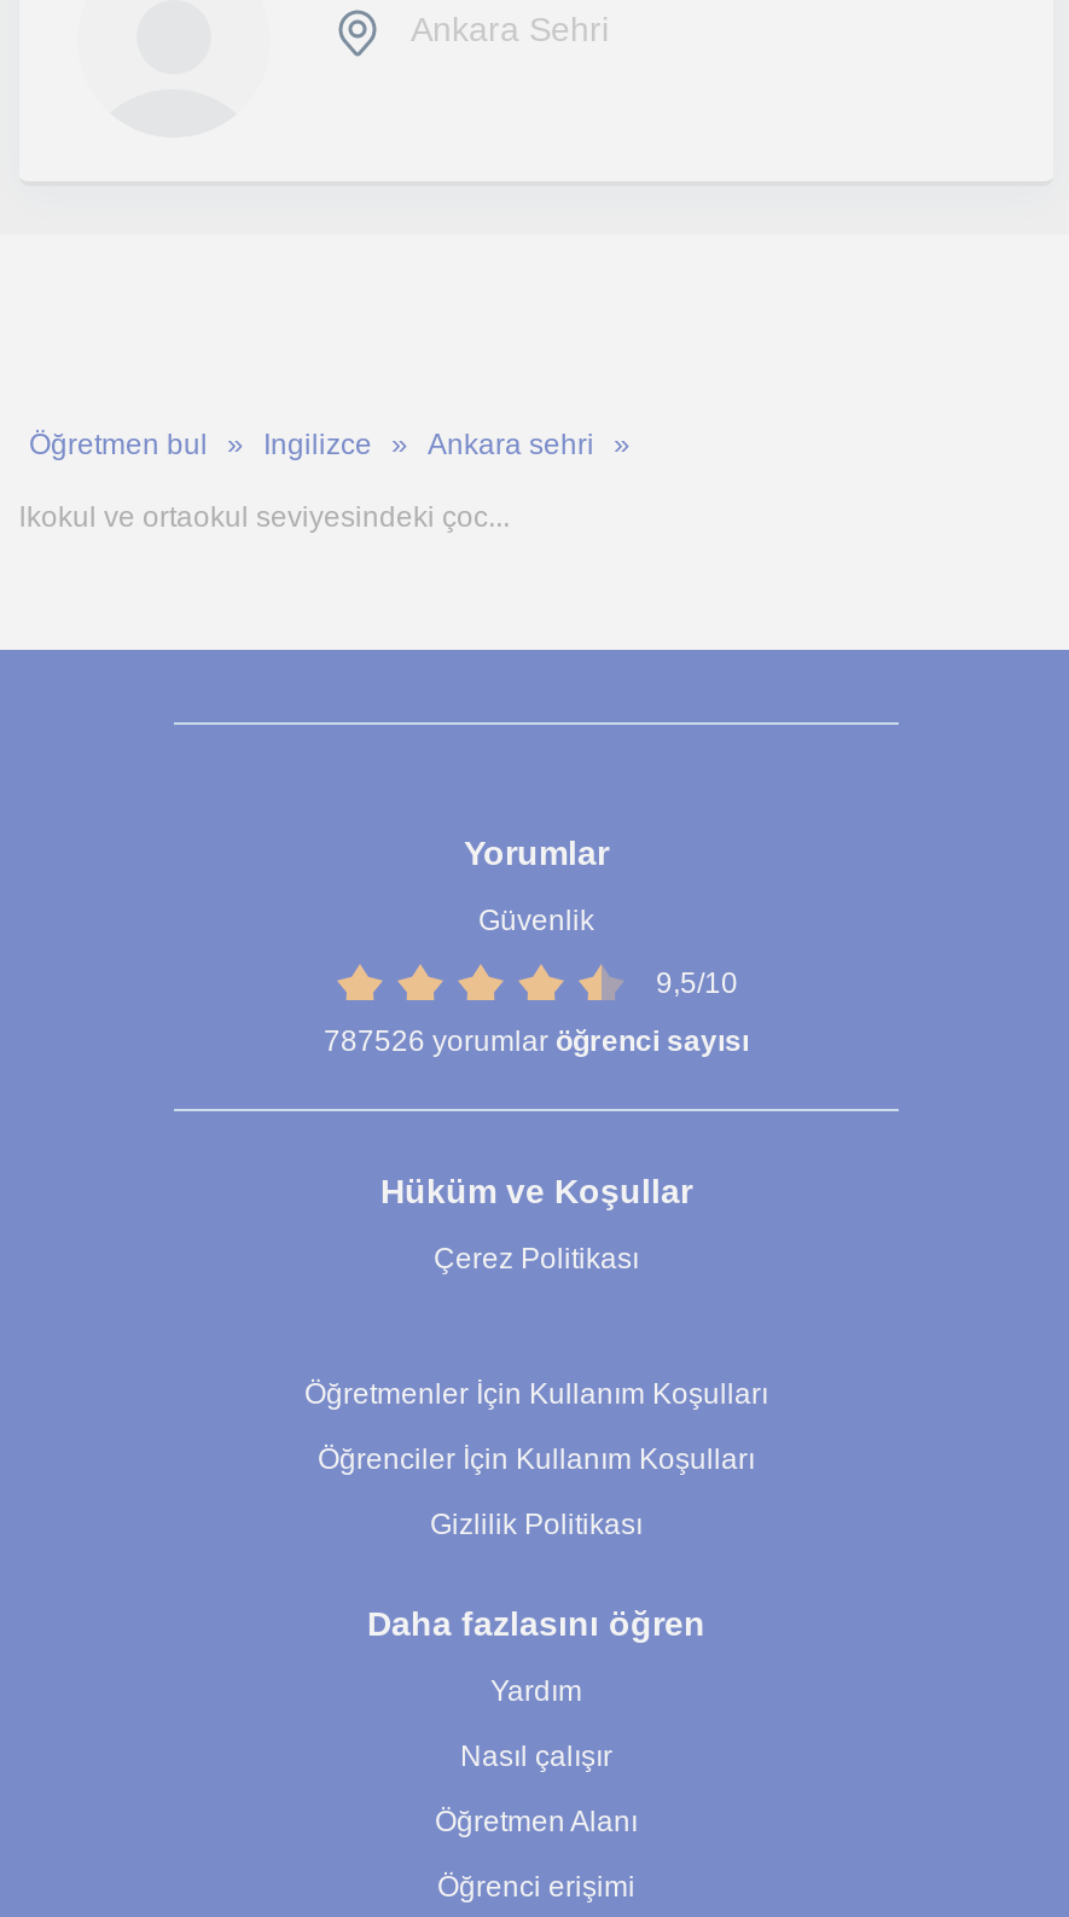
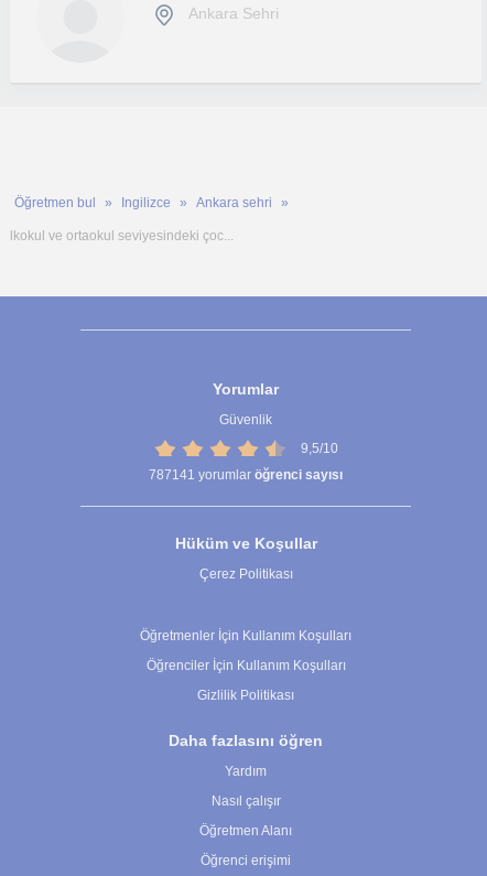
- 787526 yorumlar öğrenci sayısı
+ 787141 yorumlar öğrenci sayısı
